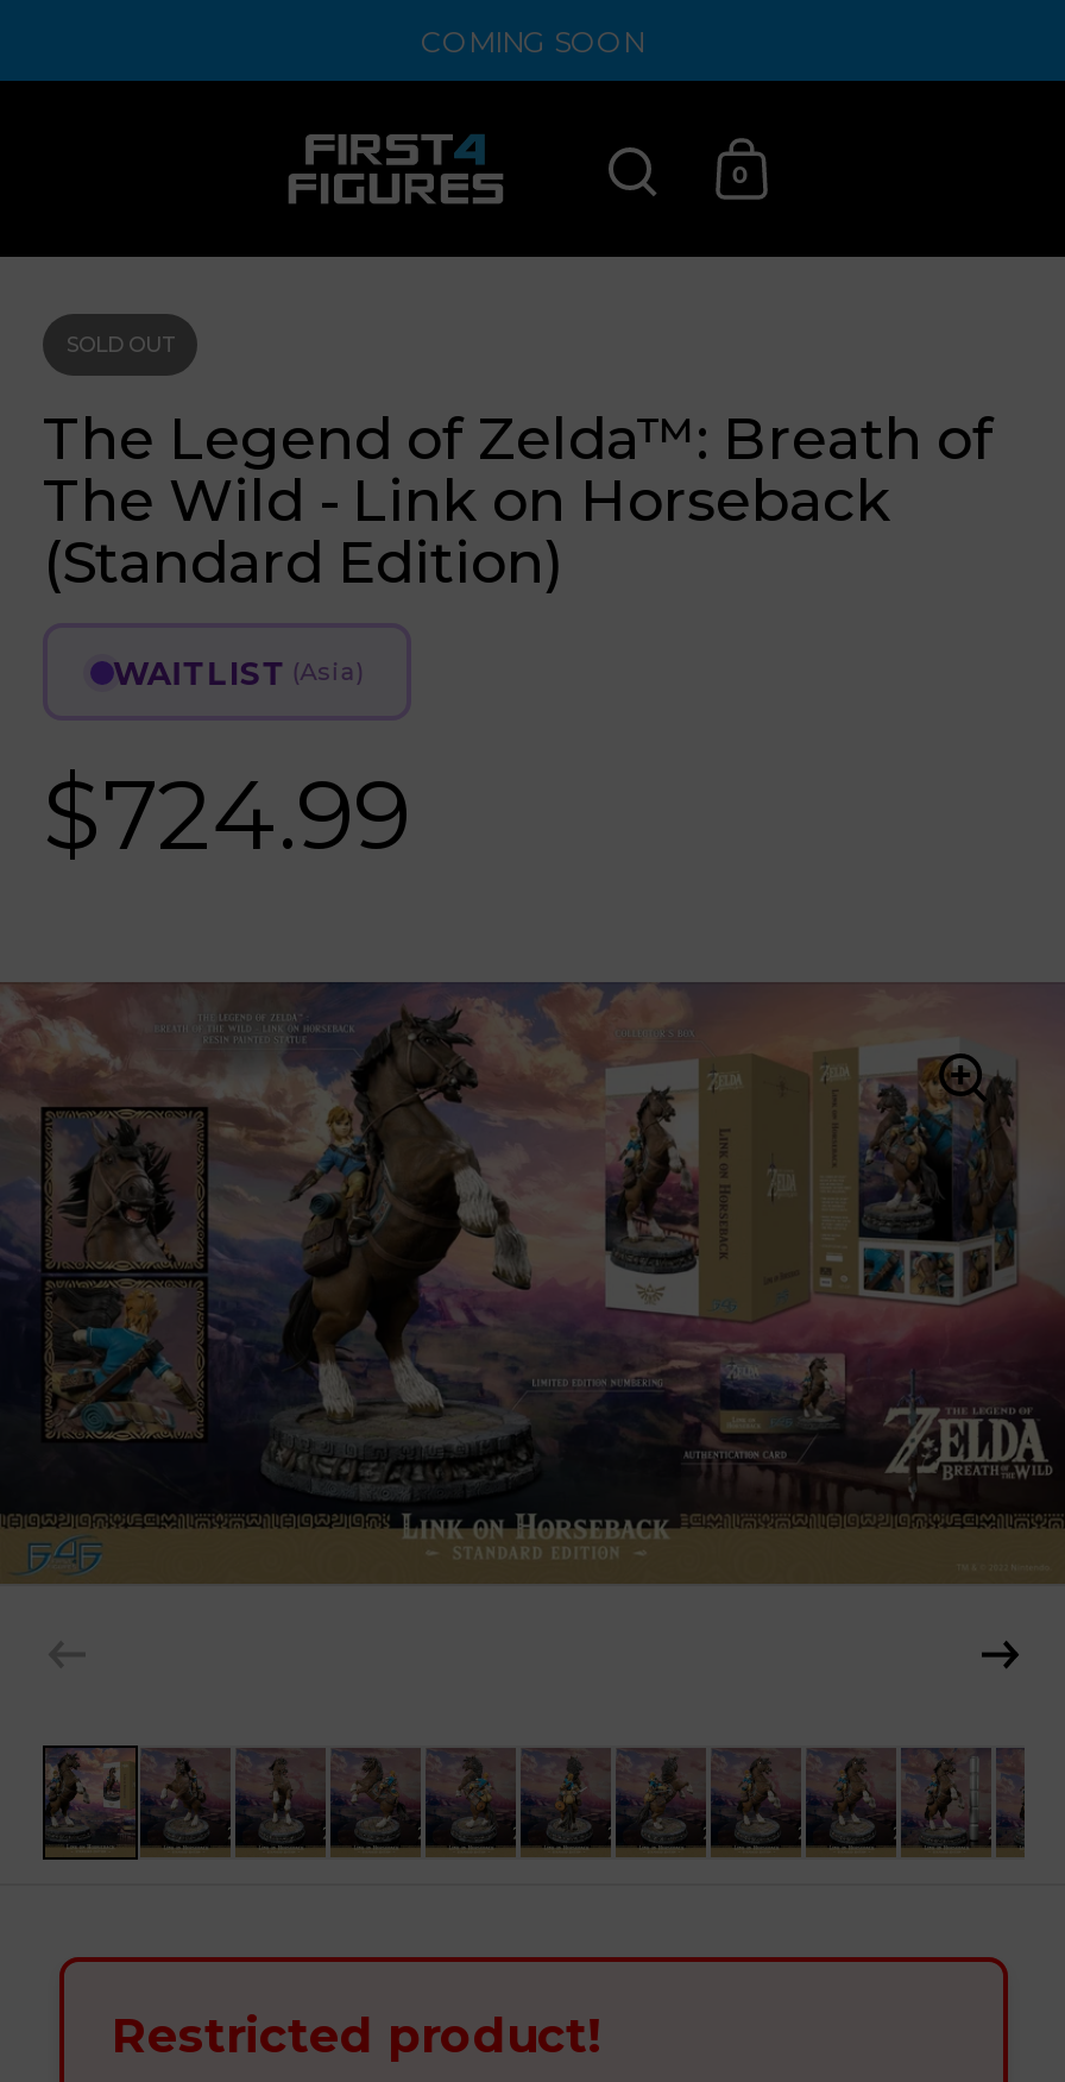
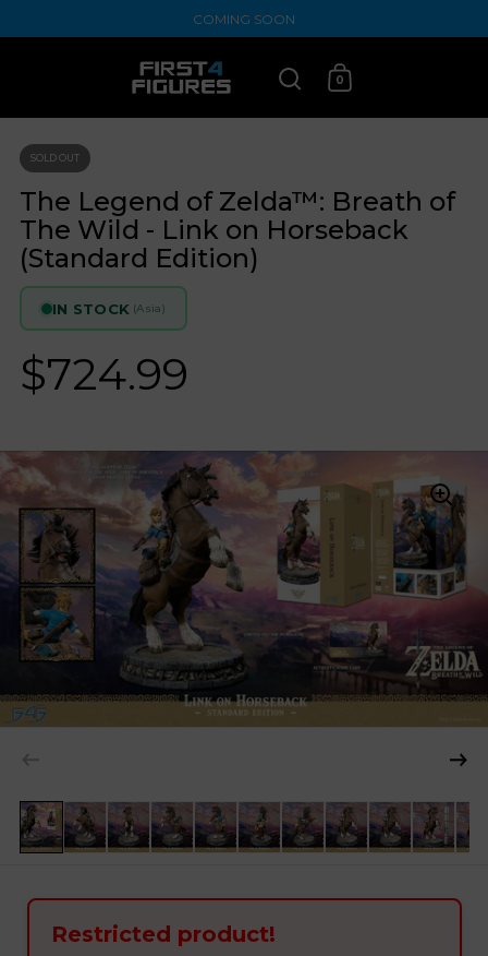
- WAITLIST (Asia)
+ IN STOCK (Asia)
